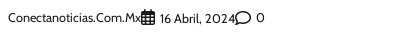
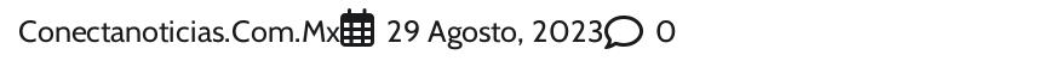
- 16 Abril, 2024
+ 29 Agosto, 2023
